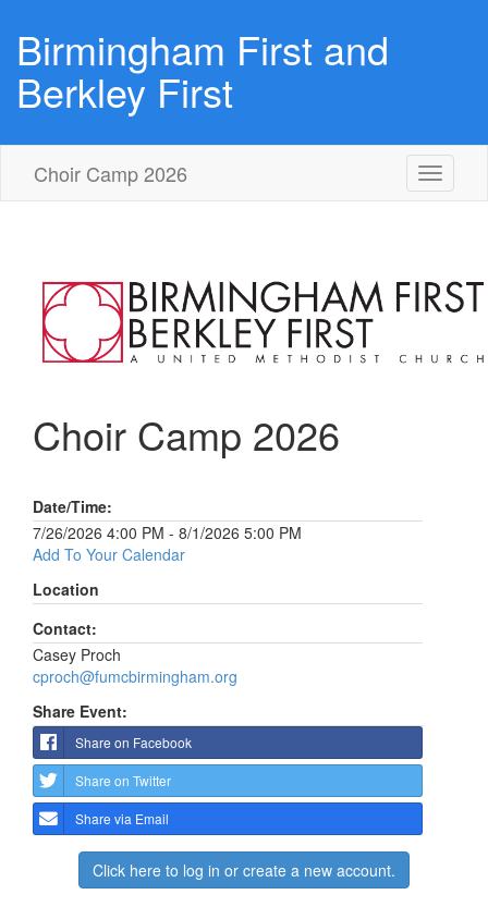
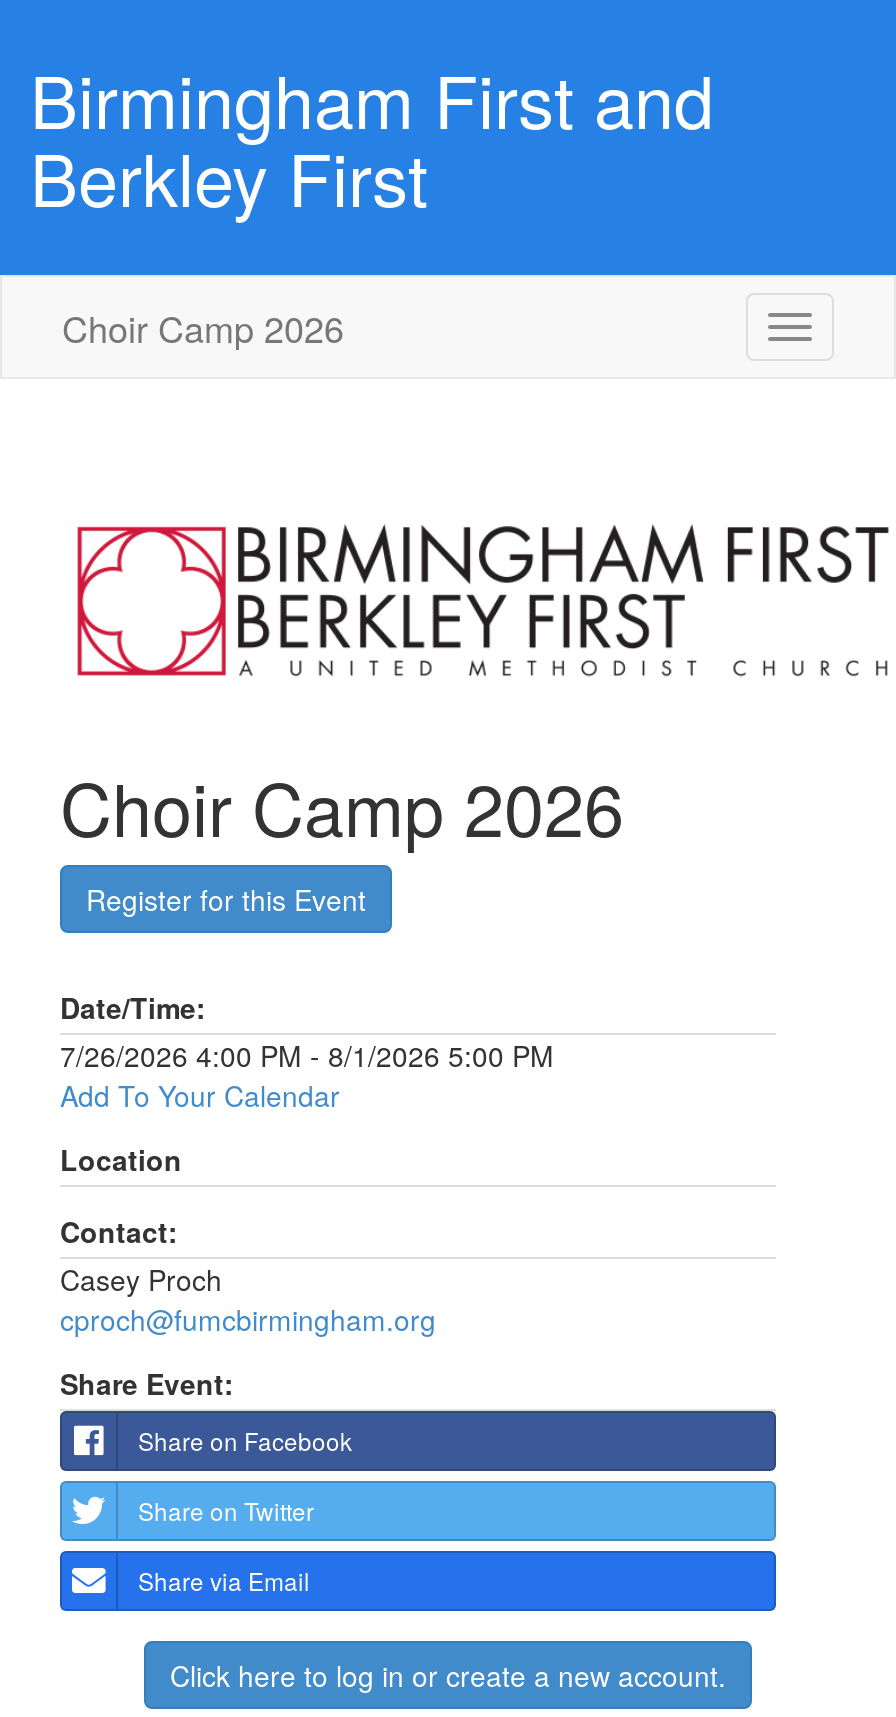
+ Register for this Event
